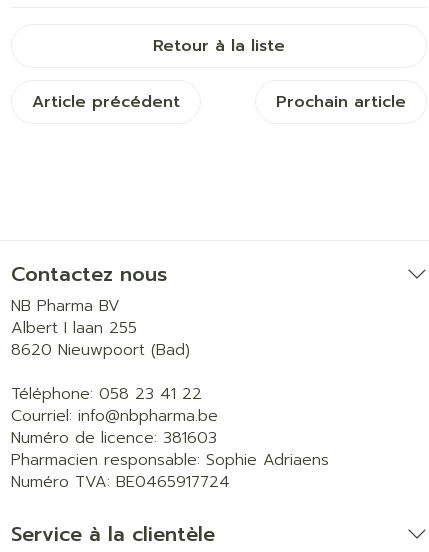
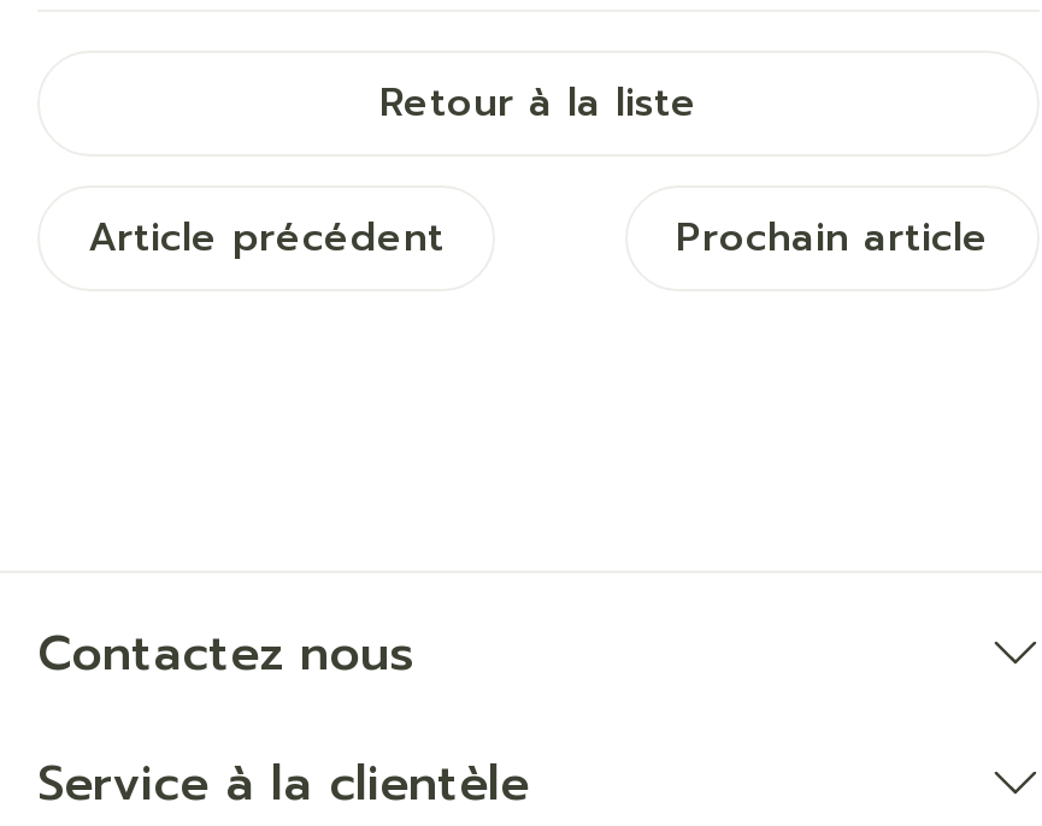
- NB Pharma BV
- Albert I laan 255
- 8620 Nieuwpoort (Bad)
- Téléphone: 058 23 41 22
- Courriel: info@nbpharma.be
- Numéro de licence: 381603
- Pharmacien responsable: Sophie Adriaens
- Numéro TVA: BE0465917724
